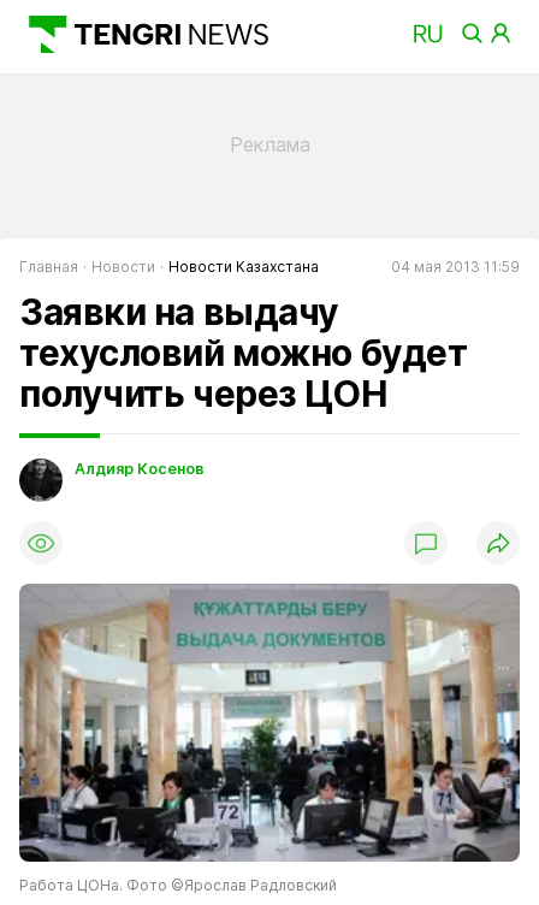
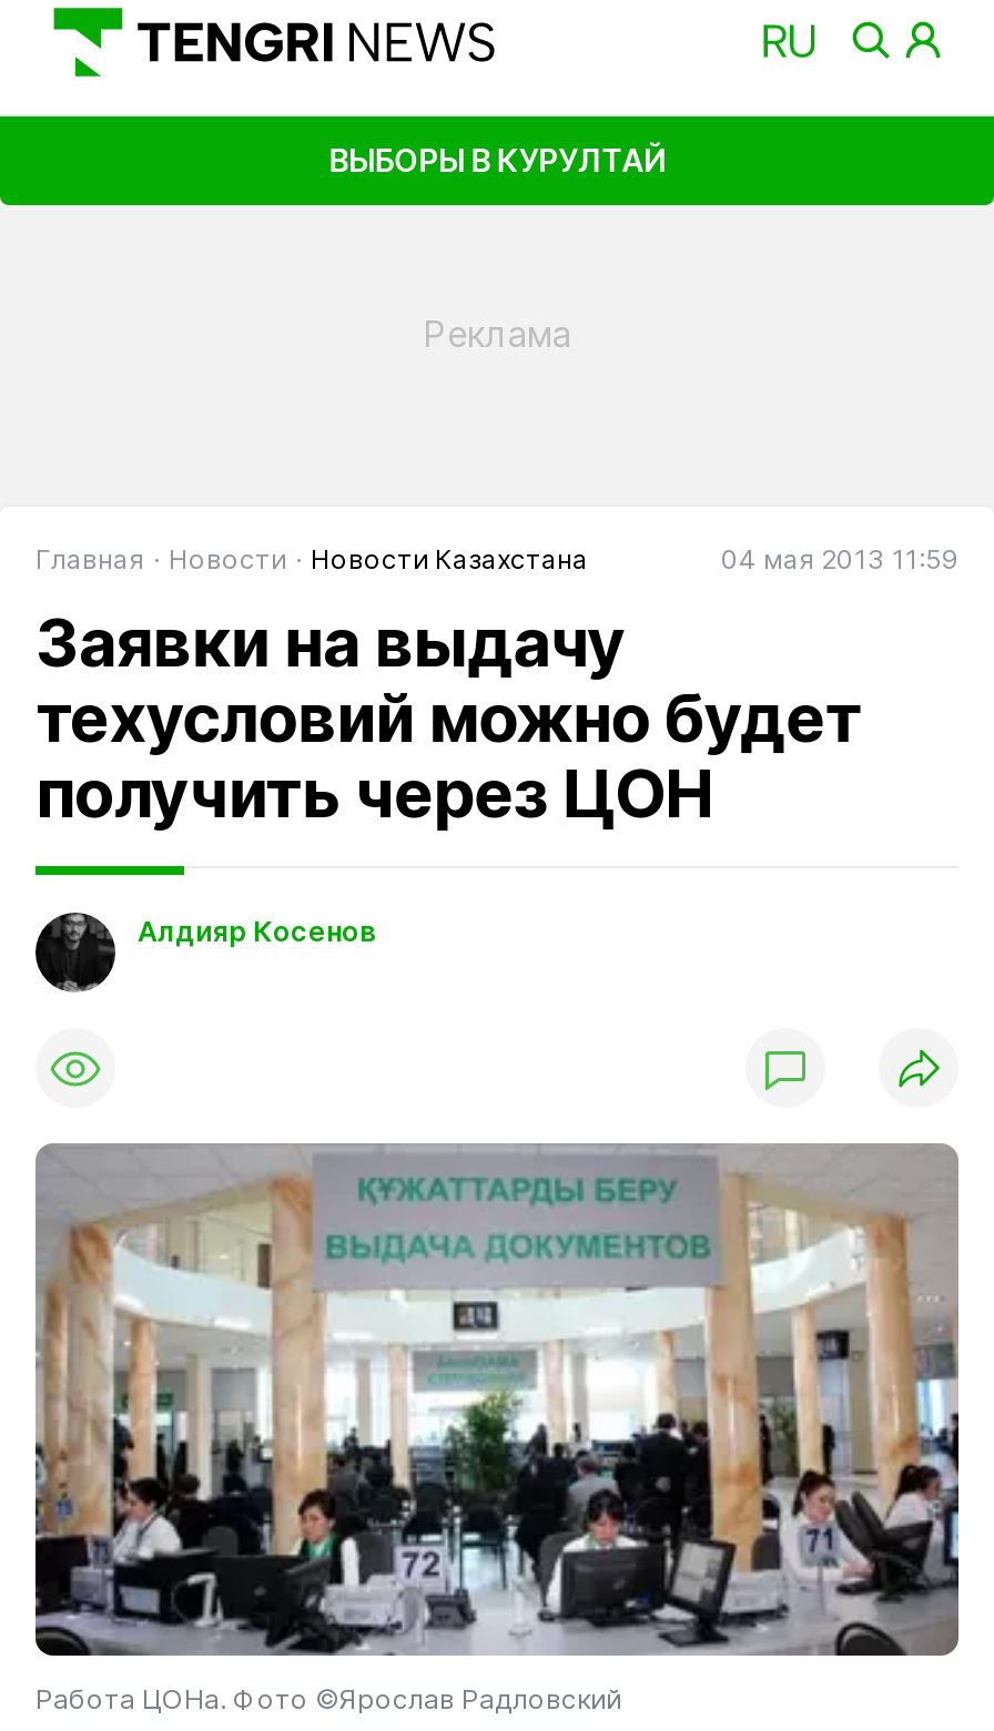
+ ВЫБОРЫ В КУРУЛТАЙ
